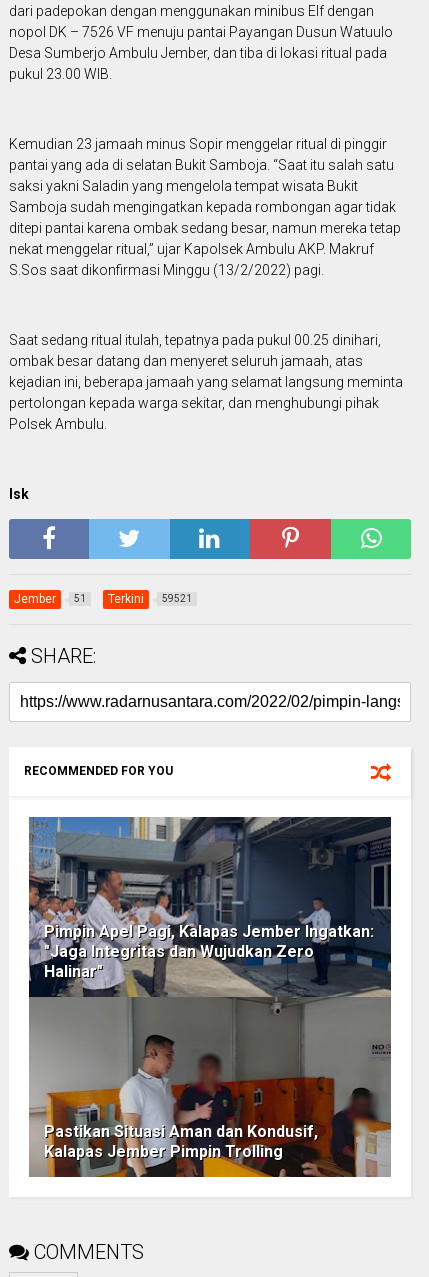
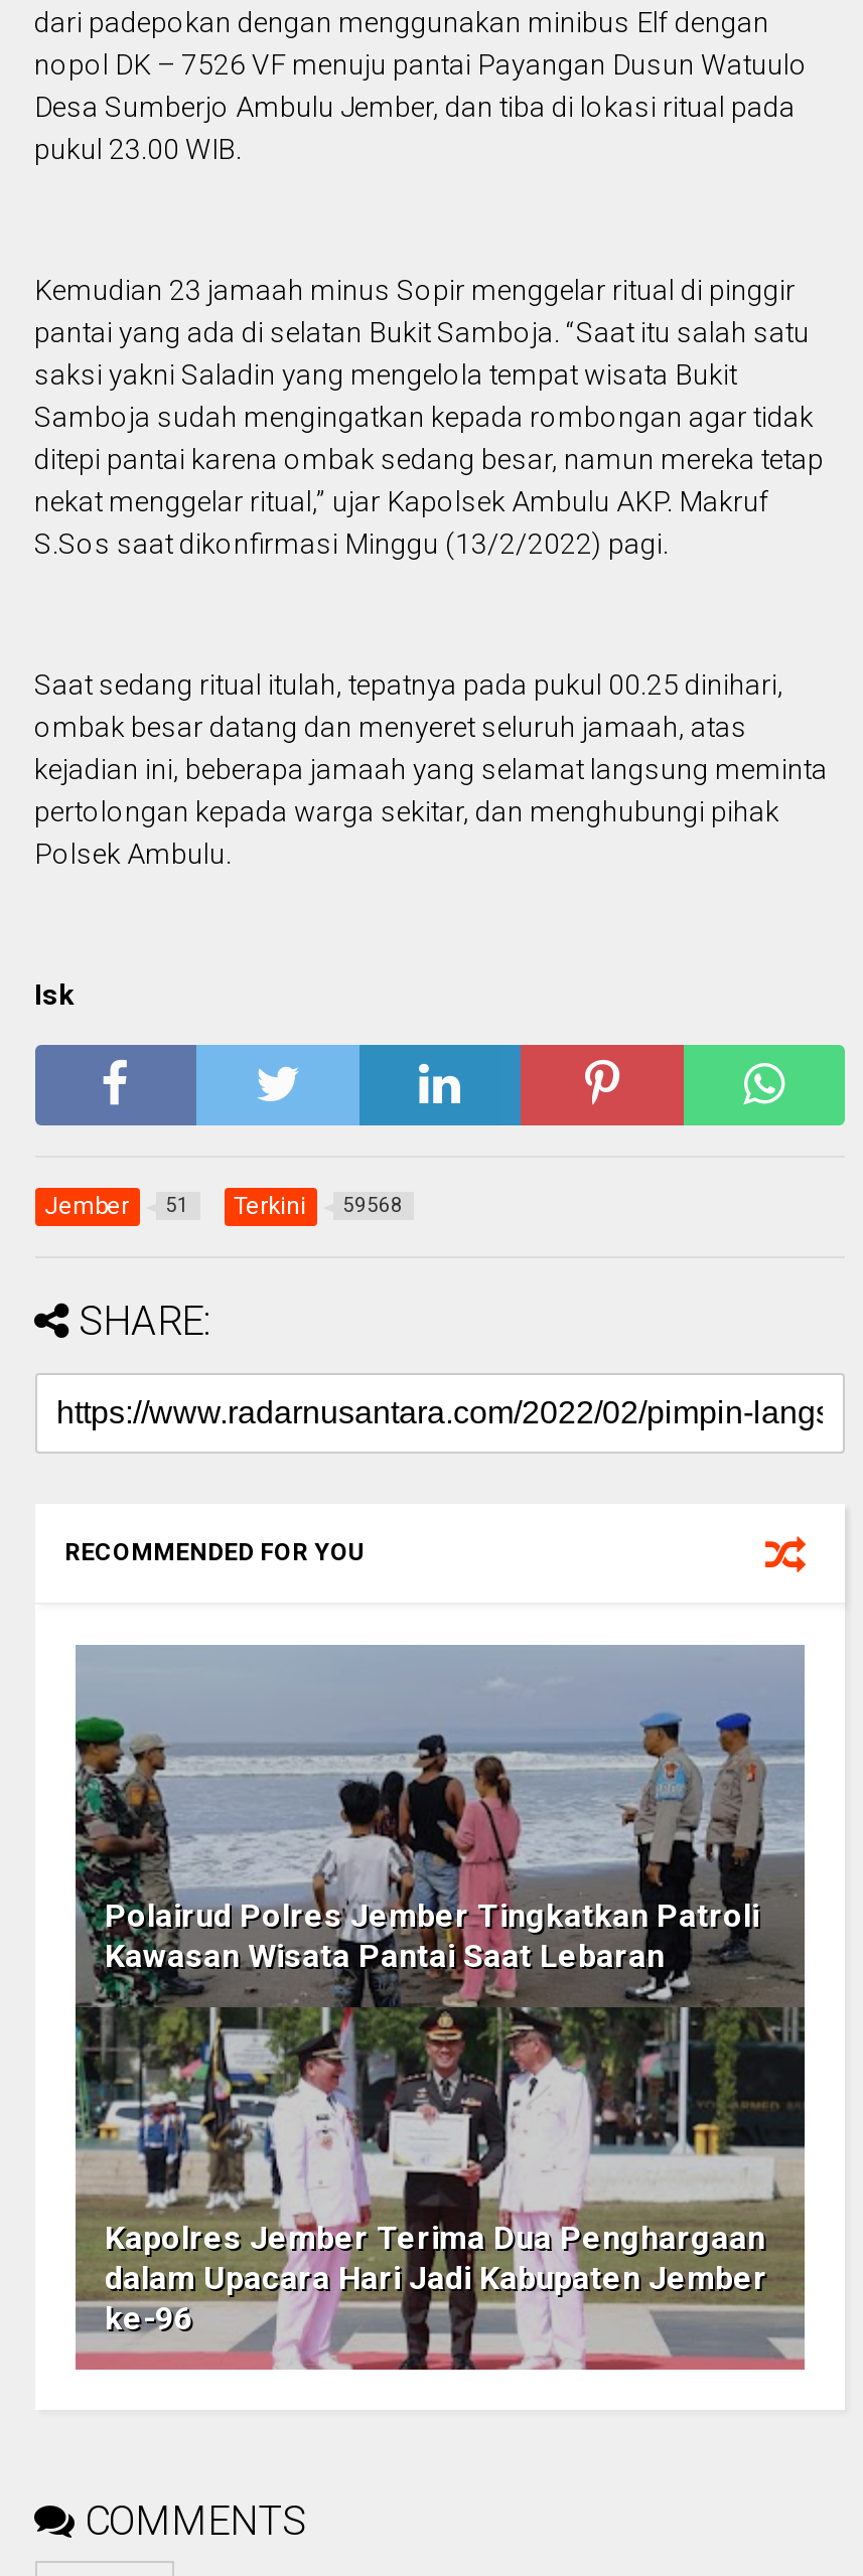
- Jember 51 Terkini 59521
+ Jember 51 Terkini 59568

- [image]
- Pimpin Apel Pagi, Kalapas Jember Ingatkan:
- "Jaga Integritas dan Wujudkan Zero
- Halinar"
+ [image]
+ Polairud Polres Jember Tingkatkan Patroli
+ Kawasan Wisata Pantai Saat Lebaran

- Pastikan Situasi Aman dan Kondusif,
- Kalapas Jember Pimpin Trolling
+ Kapolres Jember Terima Dua Penghargaan
+ dalam Upacara Hari Jadi Kabupaten Jember
+ ke-96
